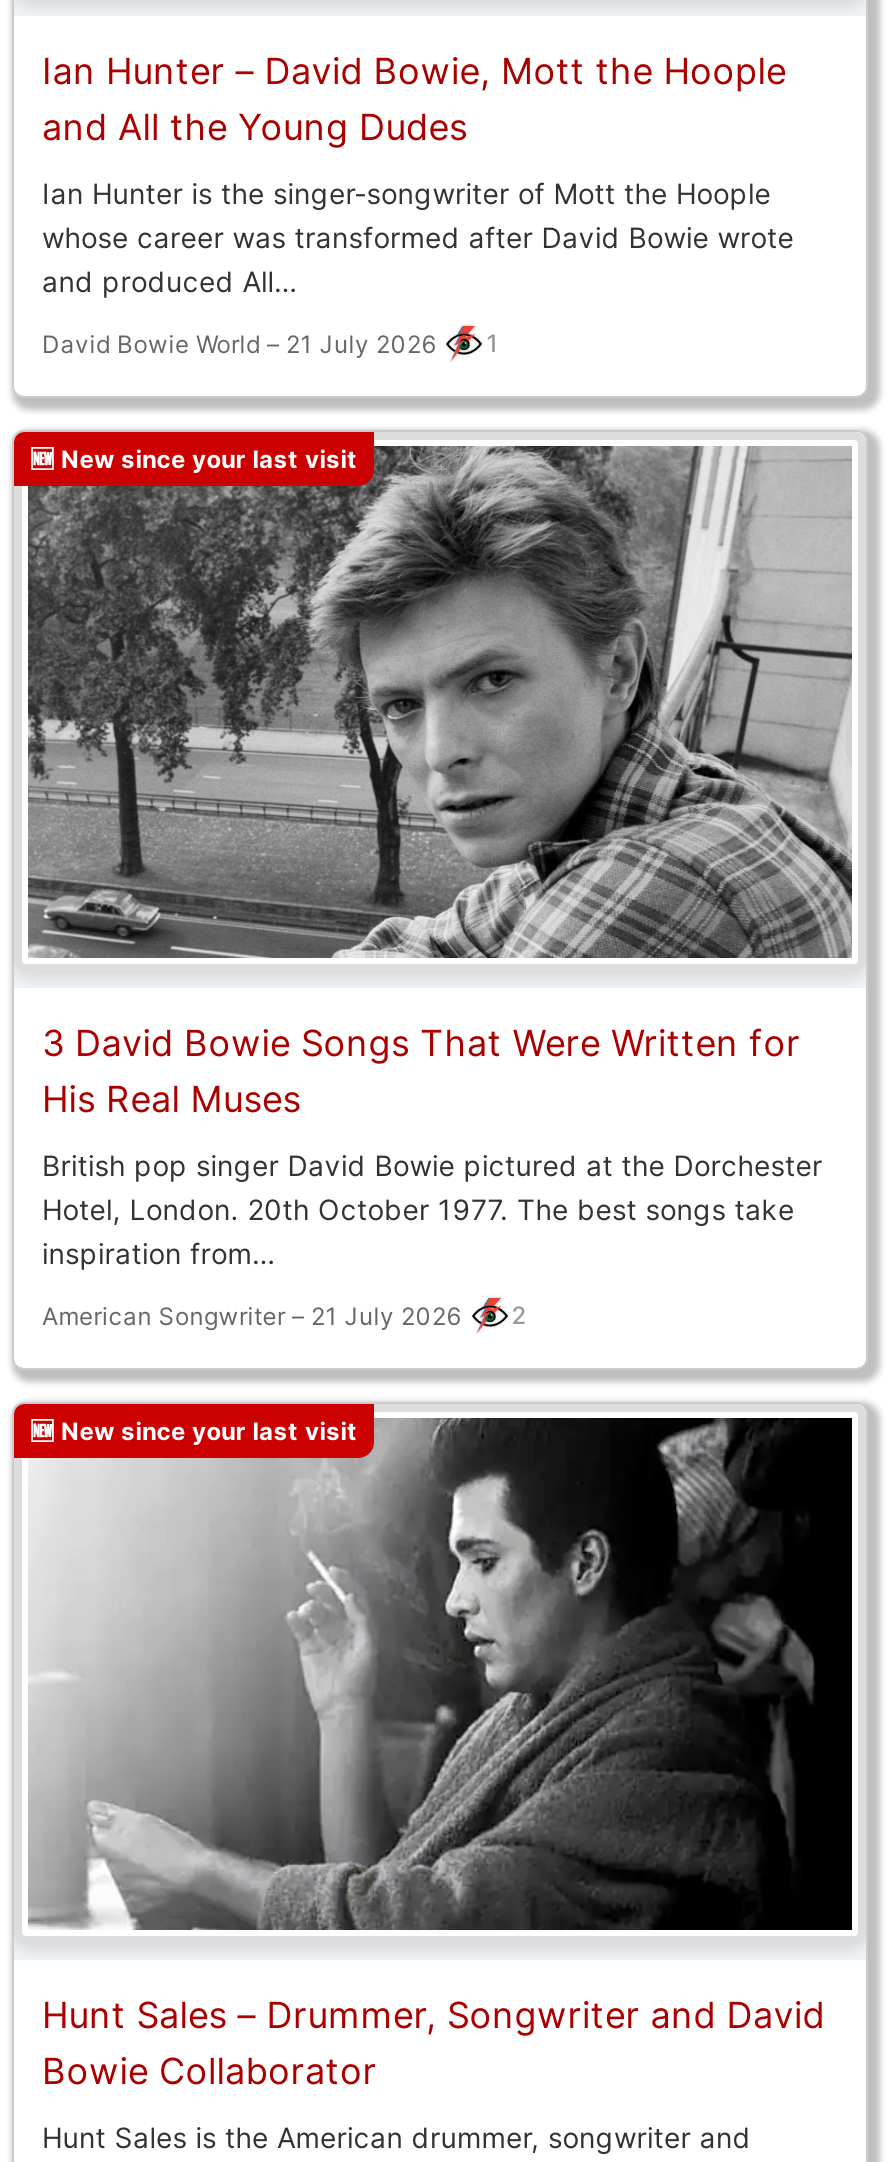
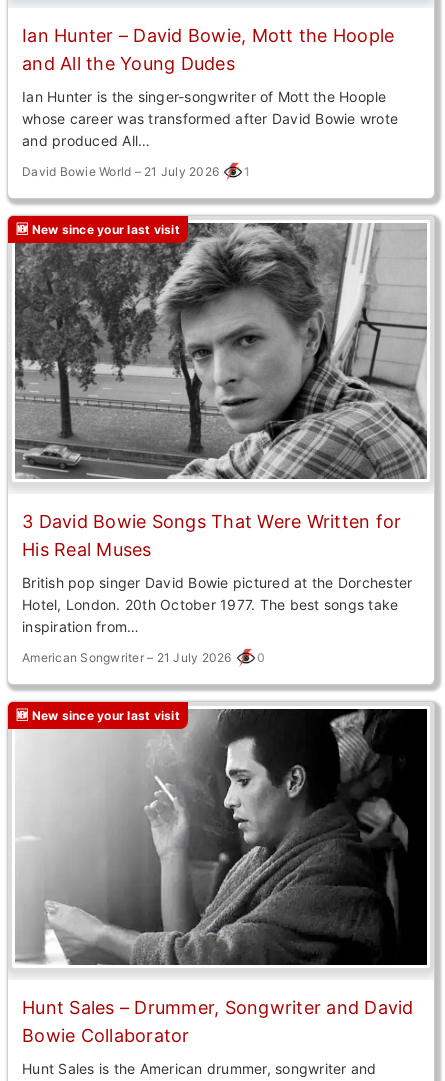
- American Songwriter – 21 July 2026 2
+ American Songwriter – 21 July 2026 0
